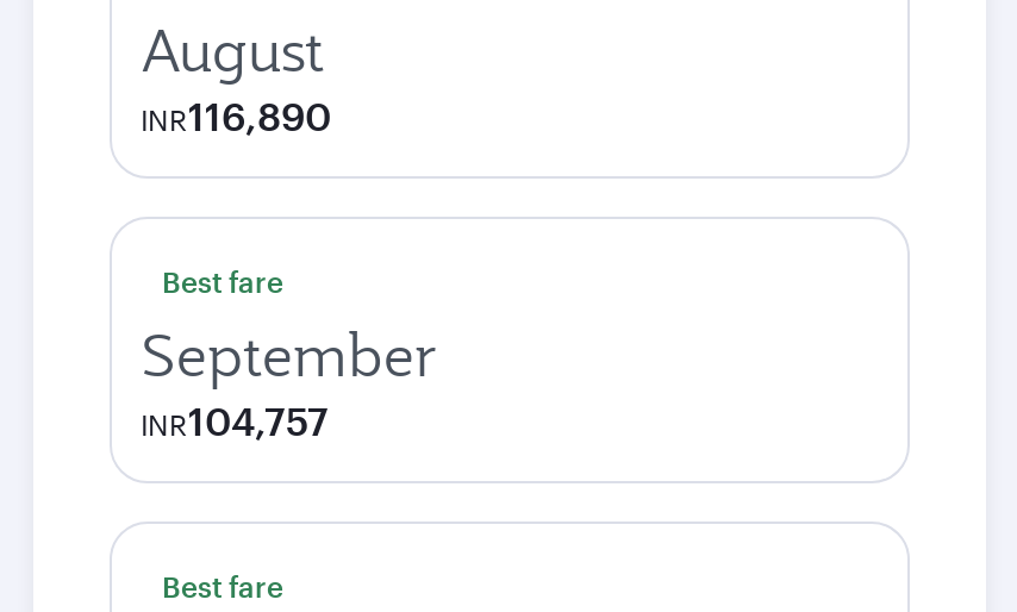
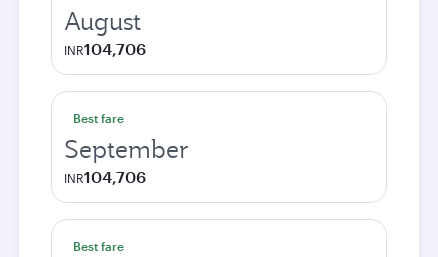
- INR116,890
+ INR104,706

- INR104,757
+ INR104,706
